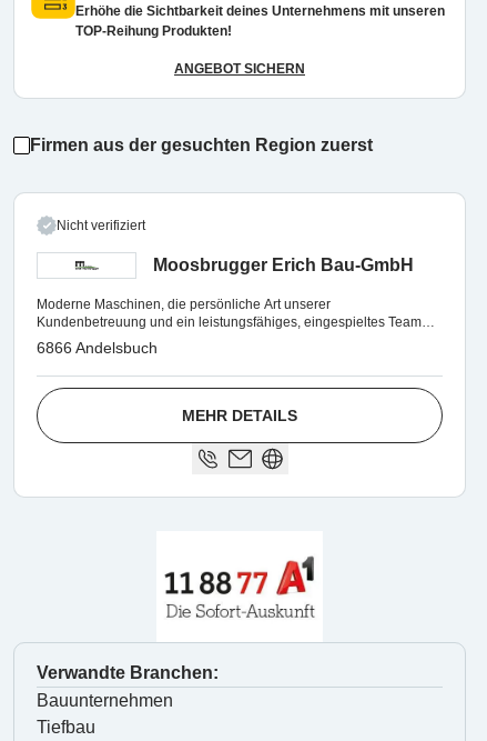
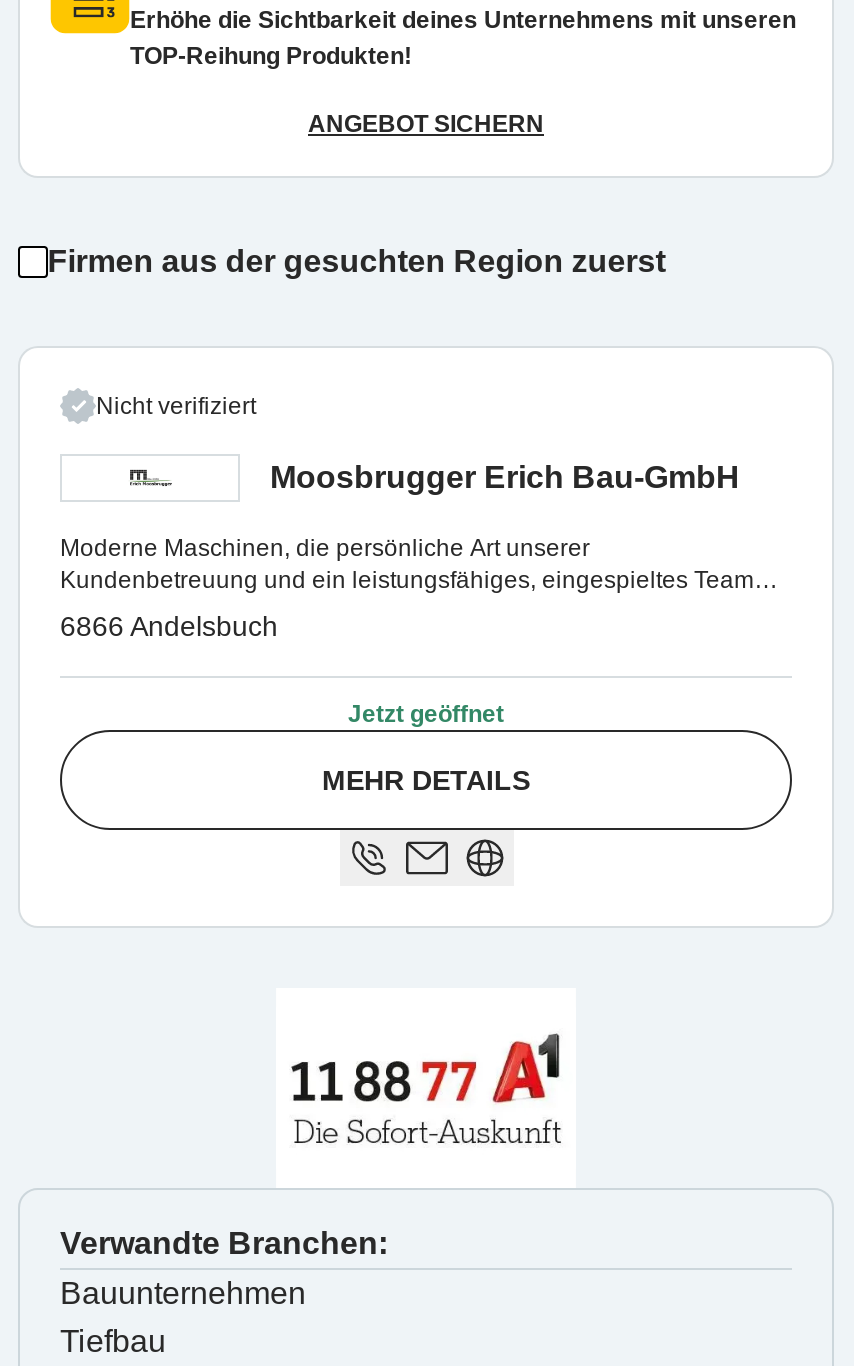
+ Jetzt geöffnet
